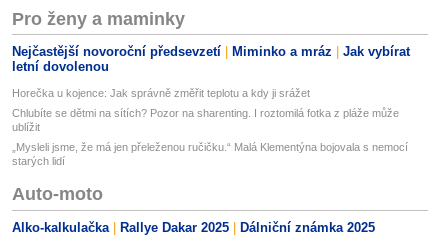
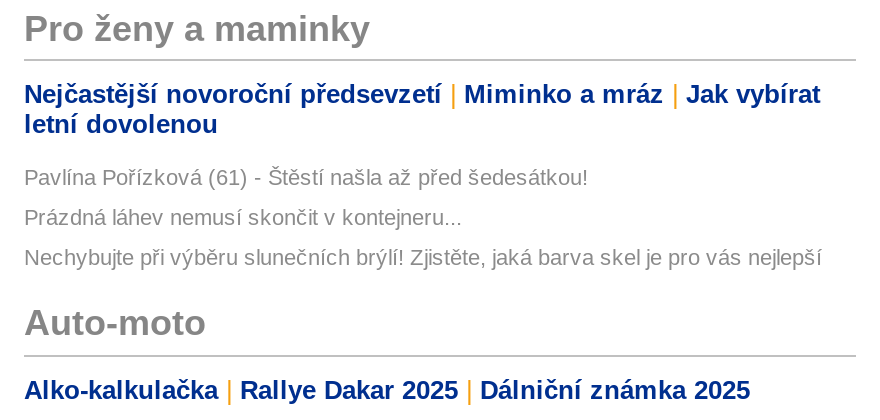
- Horečka u kojence: Jak správně změřit teplotu a kdy ji srážet
+ Pavlína Pořízková (61) - Štěstí našla až před šedesátkou!

- Chlubíte se dětmi na sítích? Pozor na sharenting. I roztomilá fotka z pláže může
- ublížit
+ Prázdná láhev nemusí skončit v kontejneru...

- „Mysleli jsme, že má jen přeleženou ručičku.“ Malá Klementýna bojovala s nemocí
- starých lidí
+ Nechybujte při výběru slunečních brýlí! Zjistěte, jaká barva skel je pro vás nejlepší
